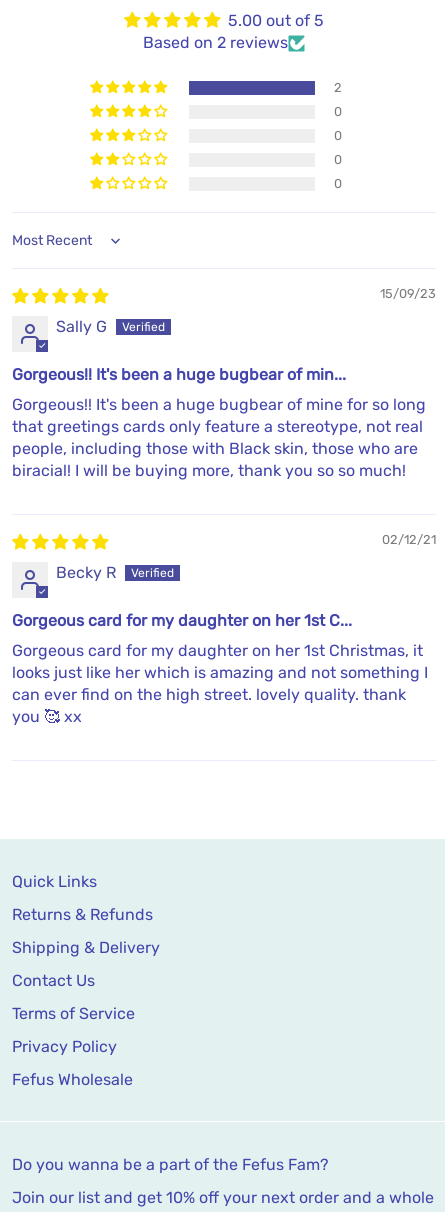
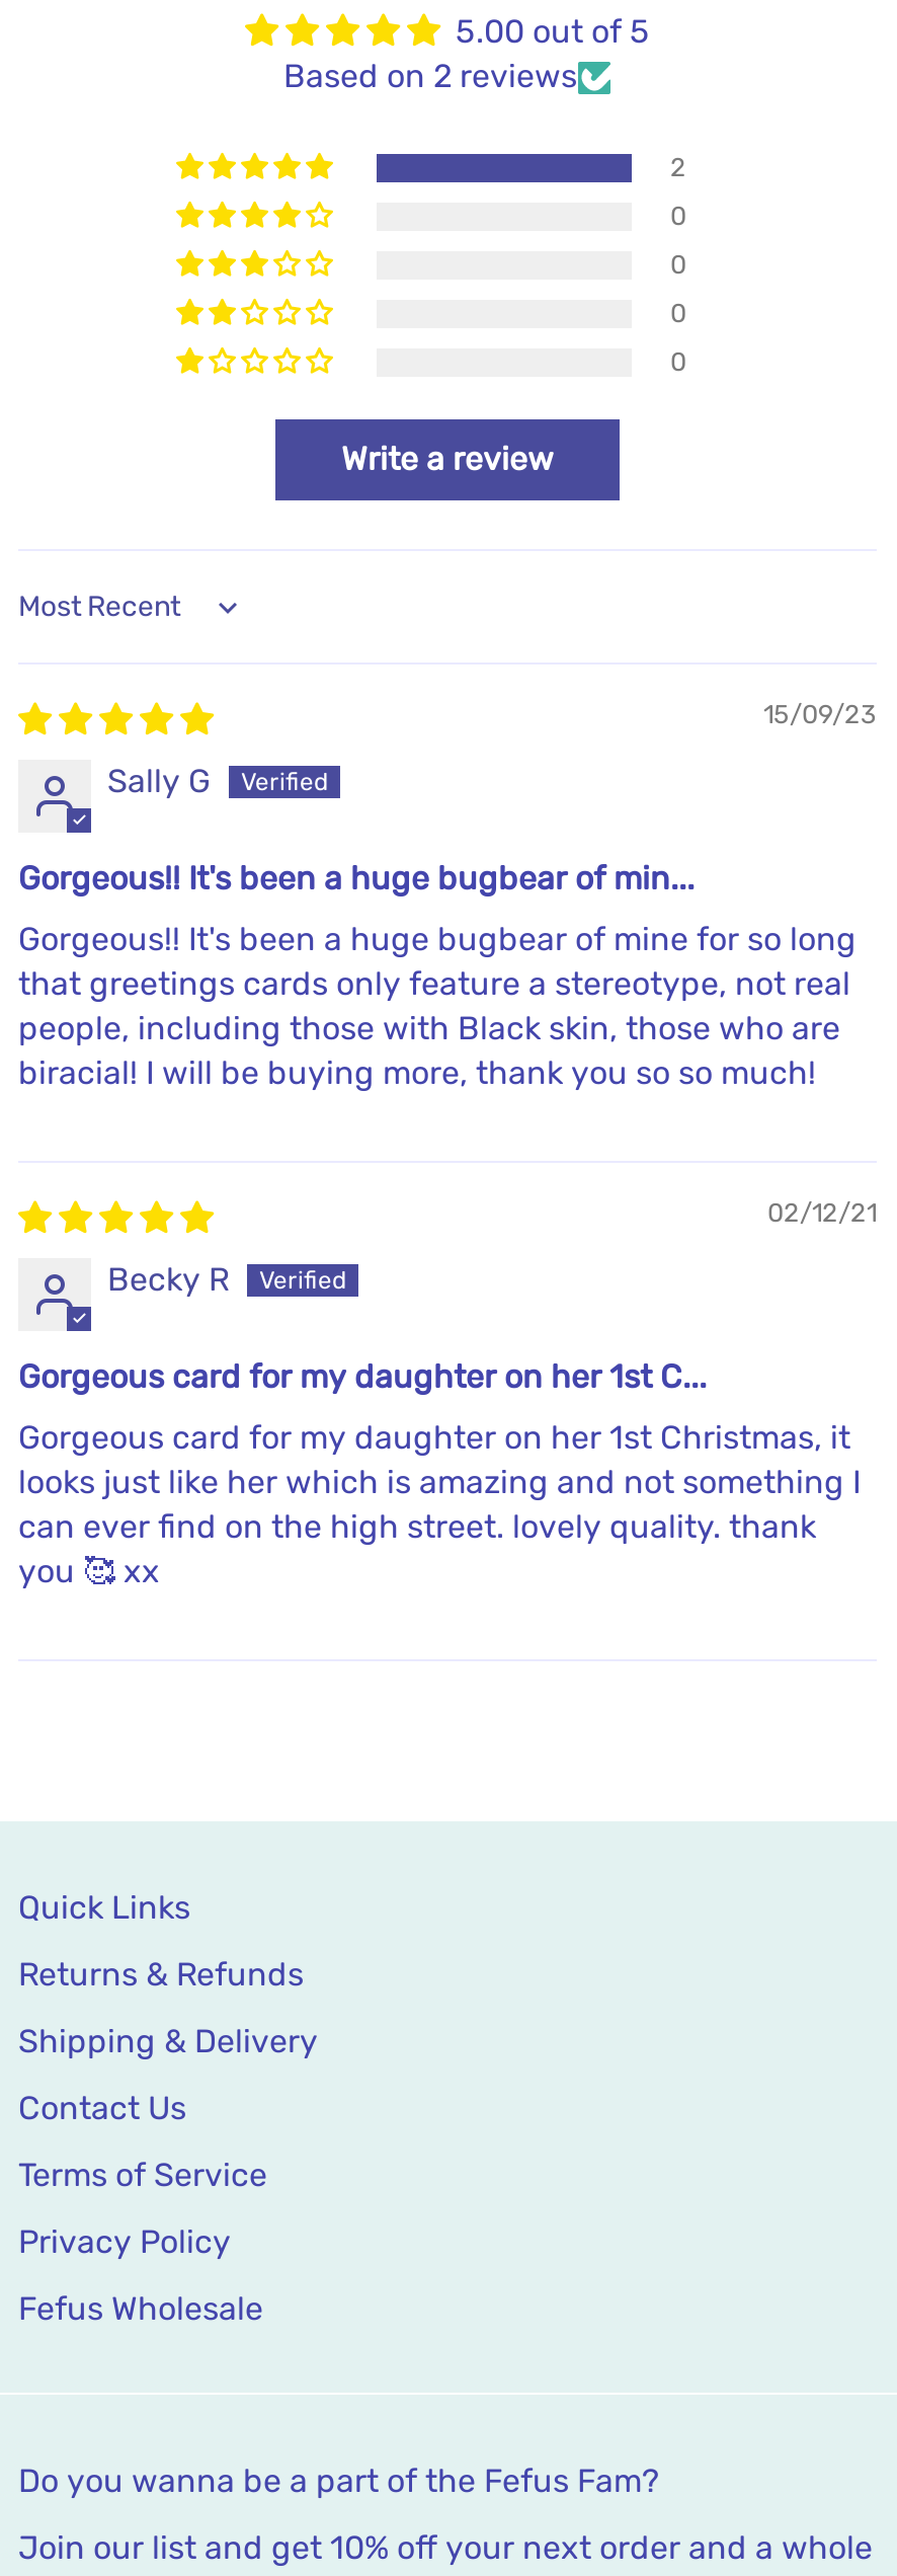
+ Write a review
